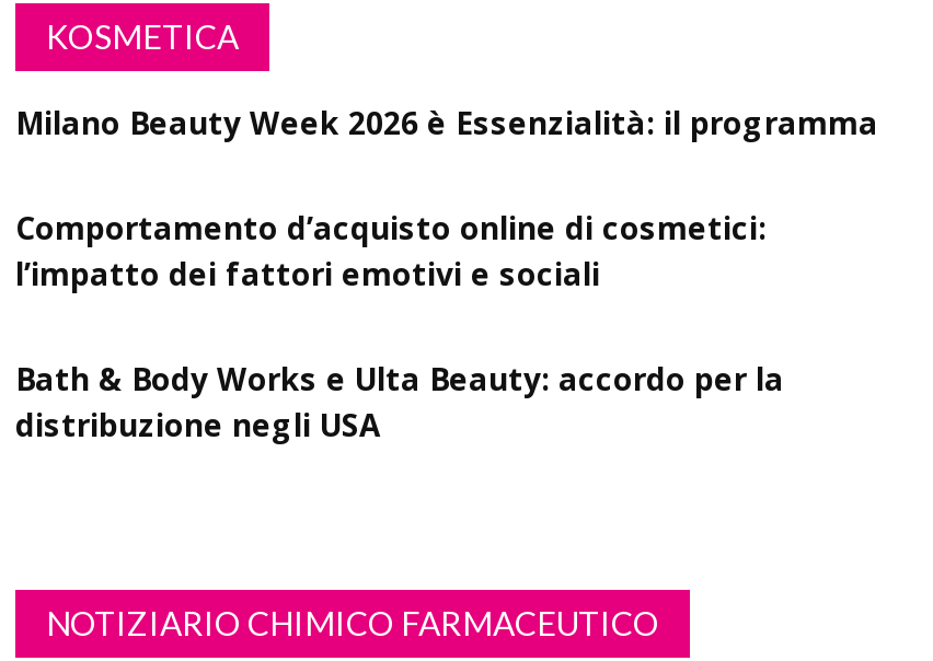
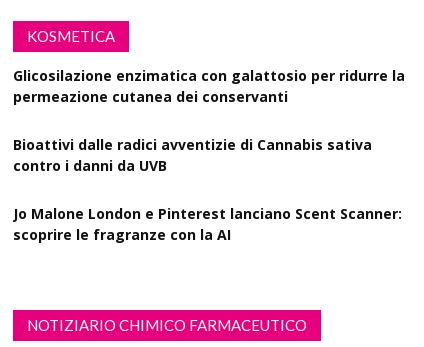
- Milano Beauty Week 2026 è Essenzialità: il programma
+ Glicosilazione enzimatica con galattosio per ridurre la
+ permeazione cutanea dei conservanti

- Comportamento d’acquisto online di cosmetici:
- l’impatto dei fattori emotivi e sociali
+ Bioattivi dalle radici avventizie di Cannabis sativa
+ contro i danni da UVB

- Bath & Body Works e Ulta Beauty: accordo per la
- distribuzione negli USA
+ Jo Malone London e Pinterest lanciano Scent Scanner:
+ scoprire le fragranze con la AI
